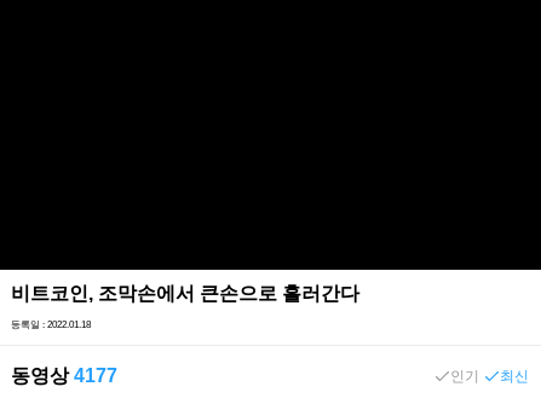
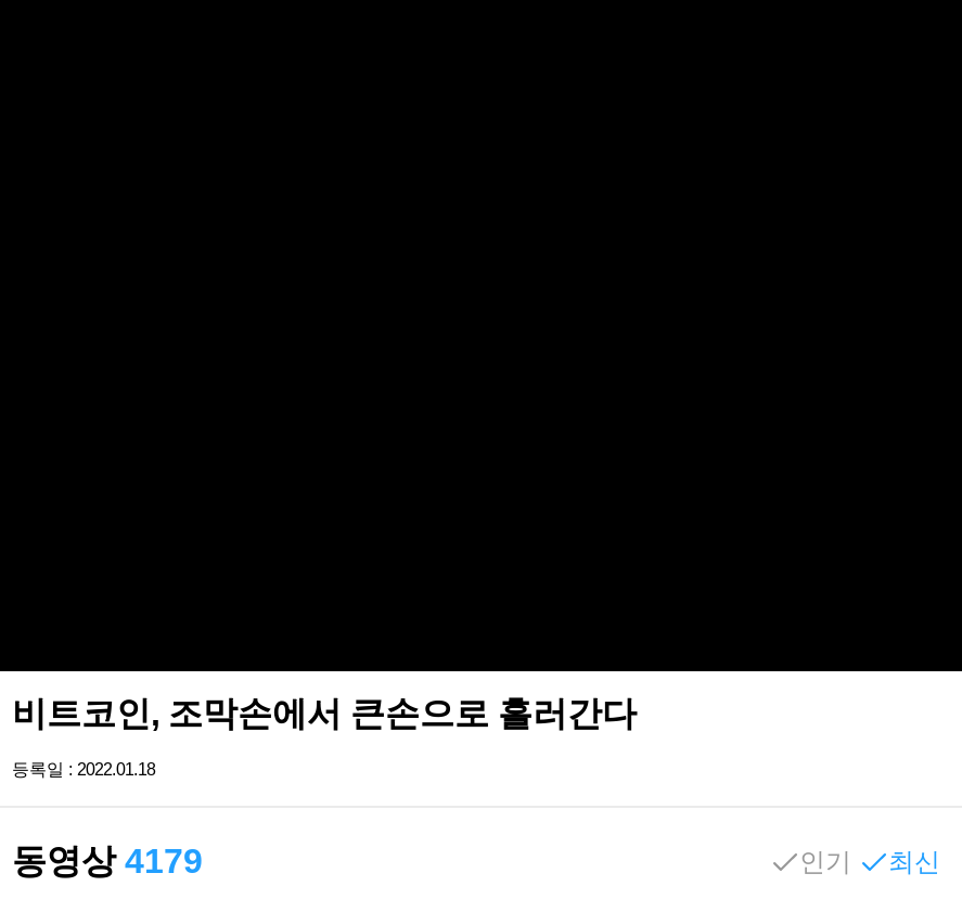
- 동영상 4177
+ 동영상 4179
